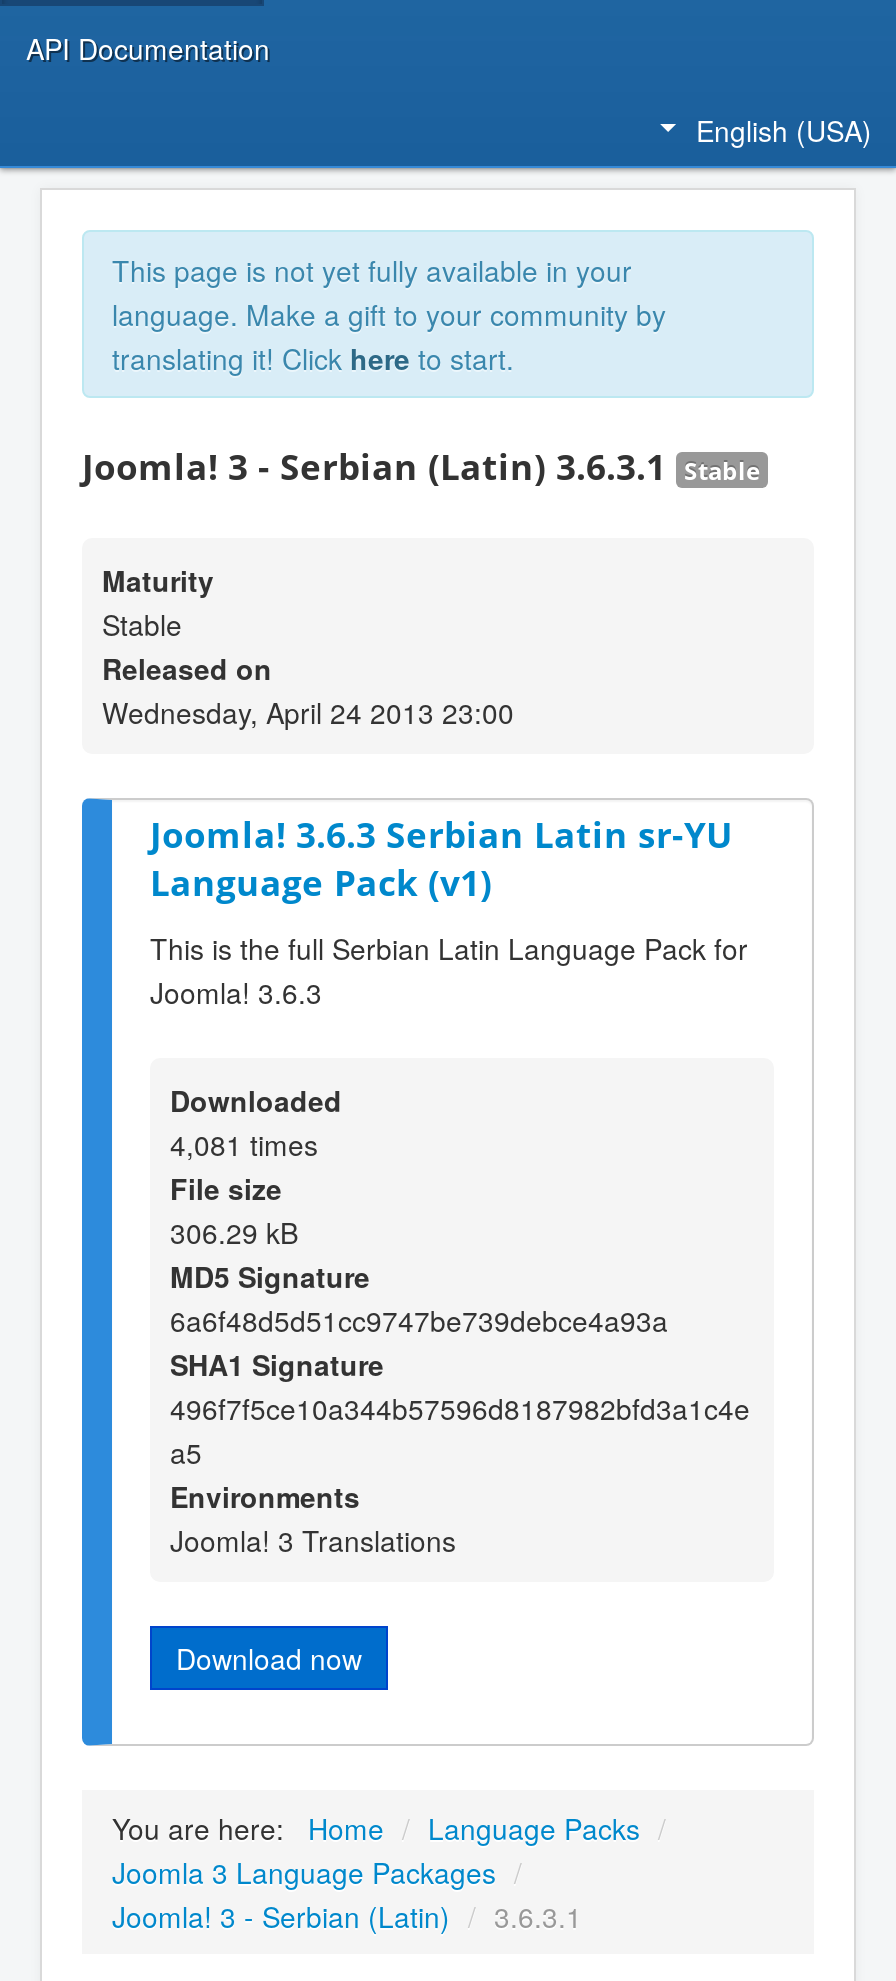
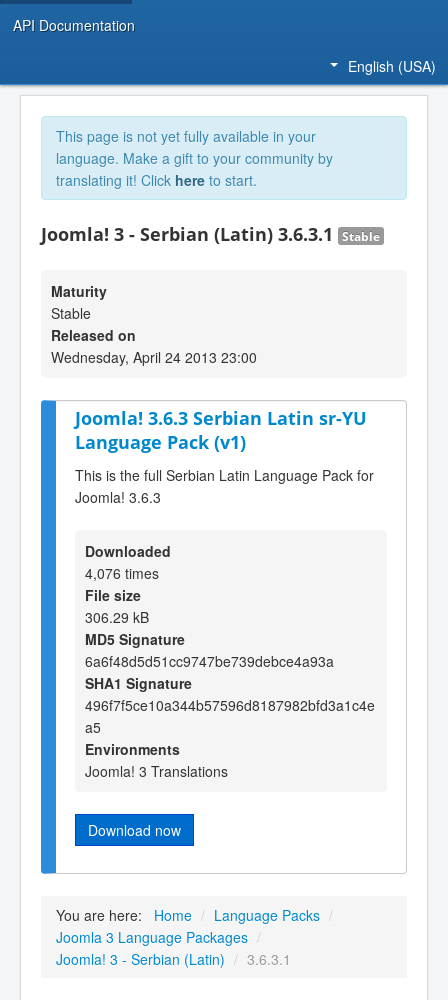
- 4,081 times
+ 4,076 times
